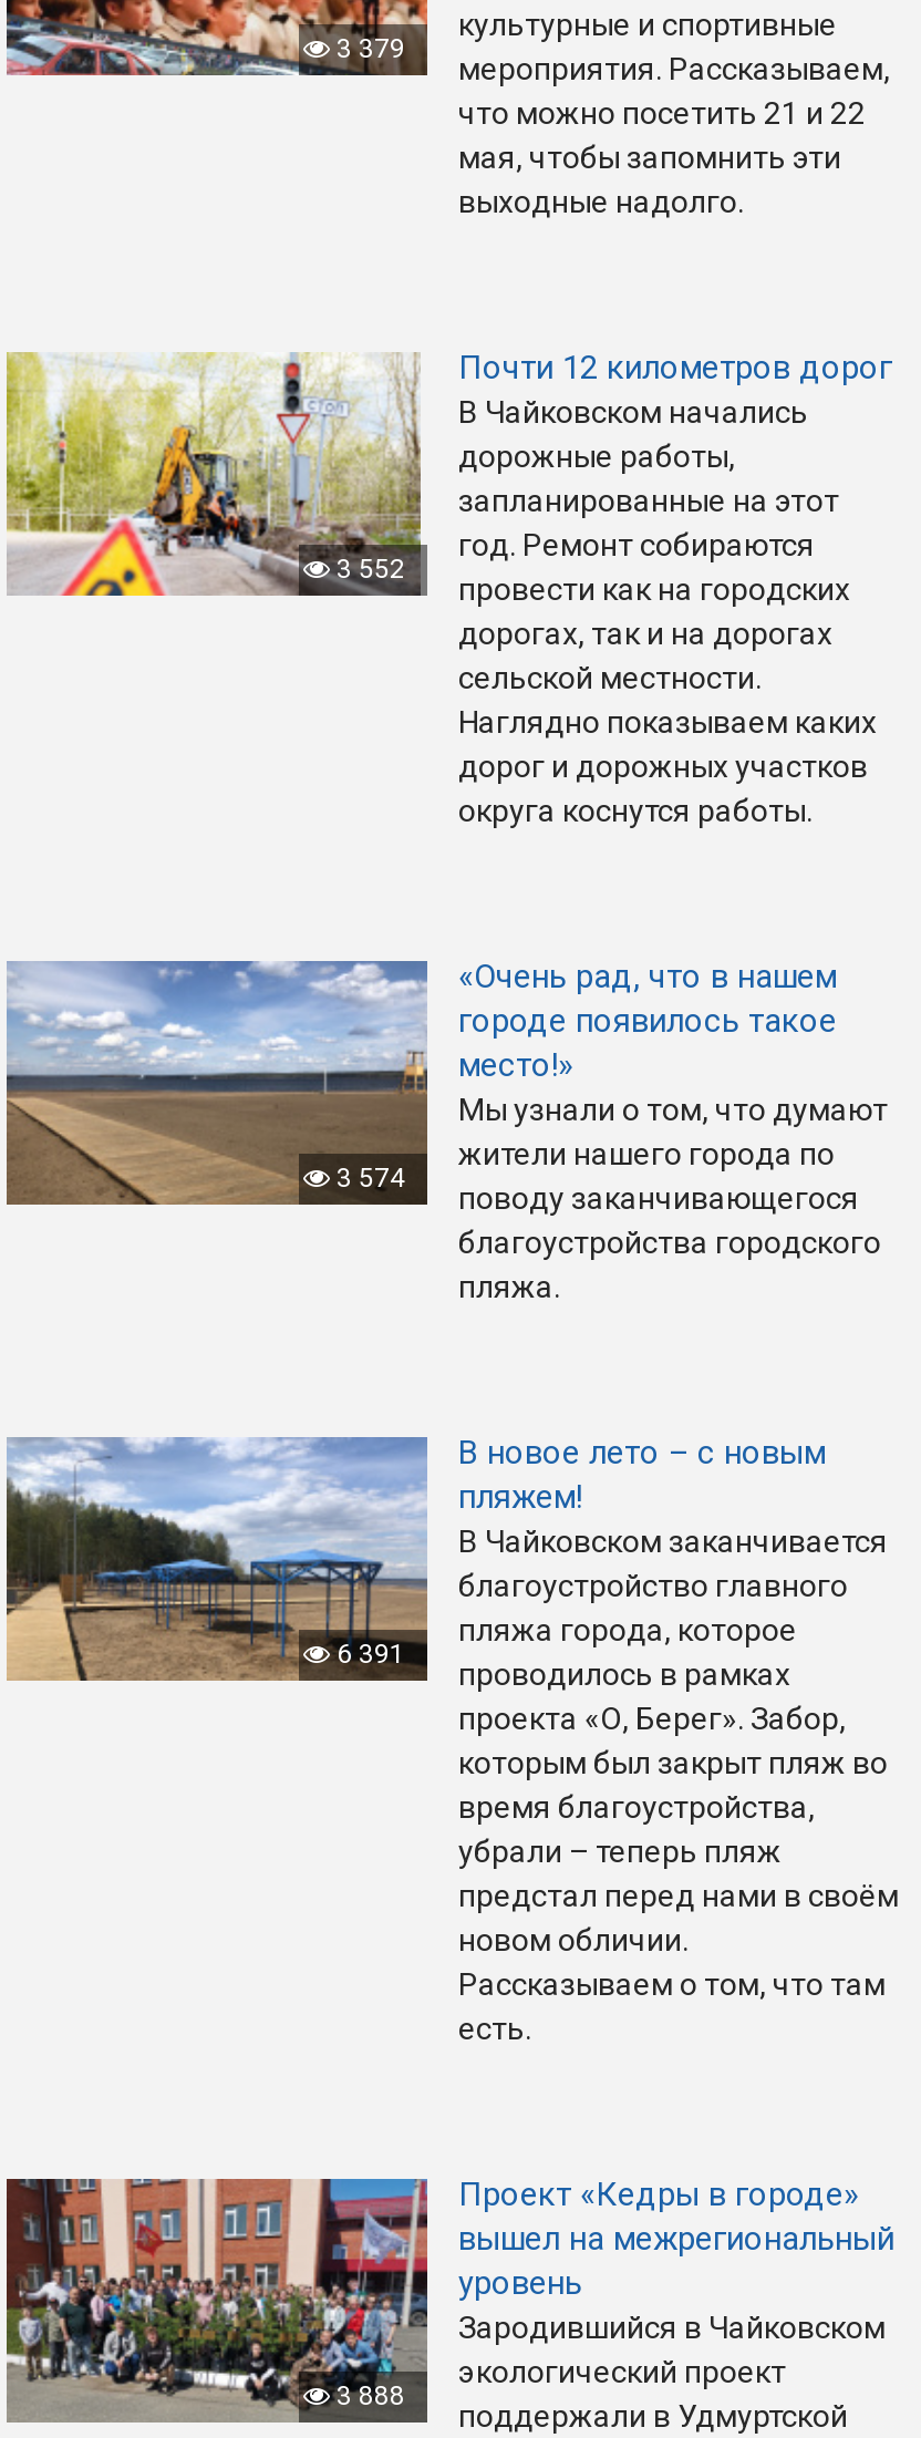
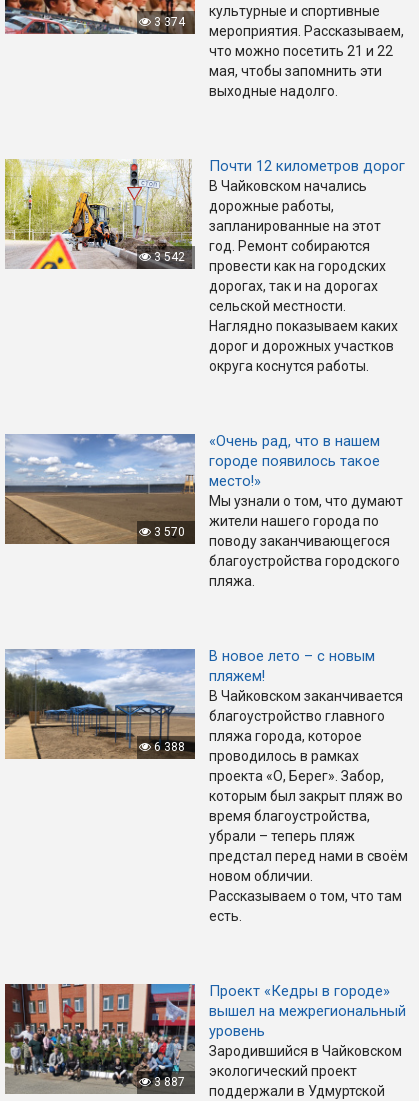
- 3 379
+ 3 374

- 3 552
+ 3 542

- 3 574
+ 3 570

- 6 391
+ 6 388

- 3 888
+ 3 887
